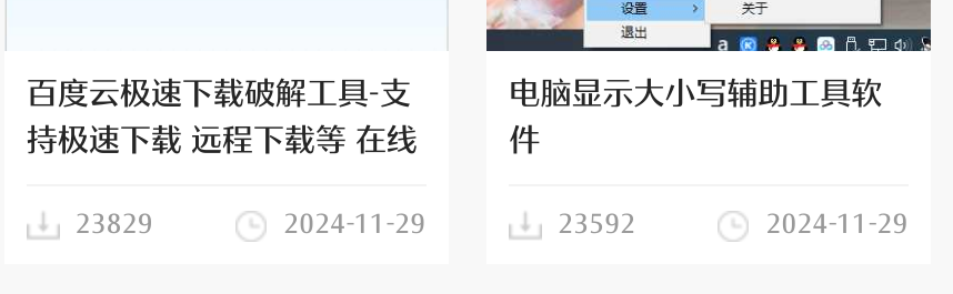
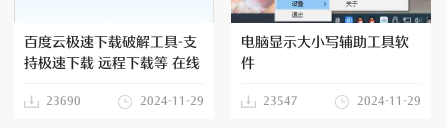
- 23829
+ 23690

- 23592
+ 23547
